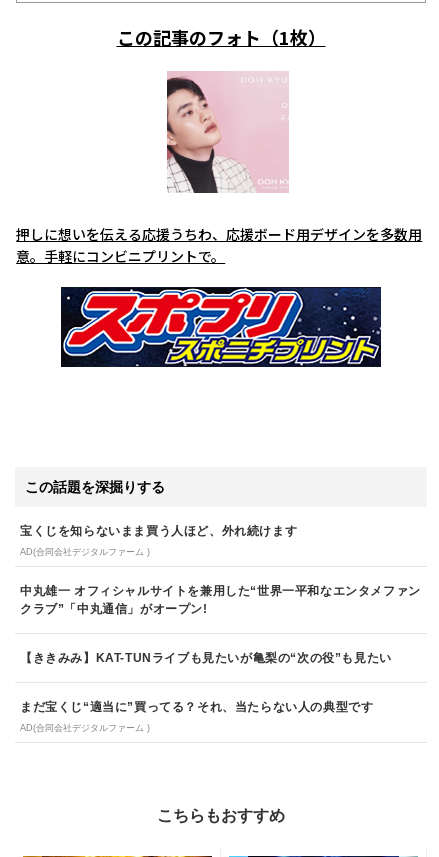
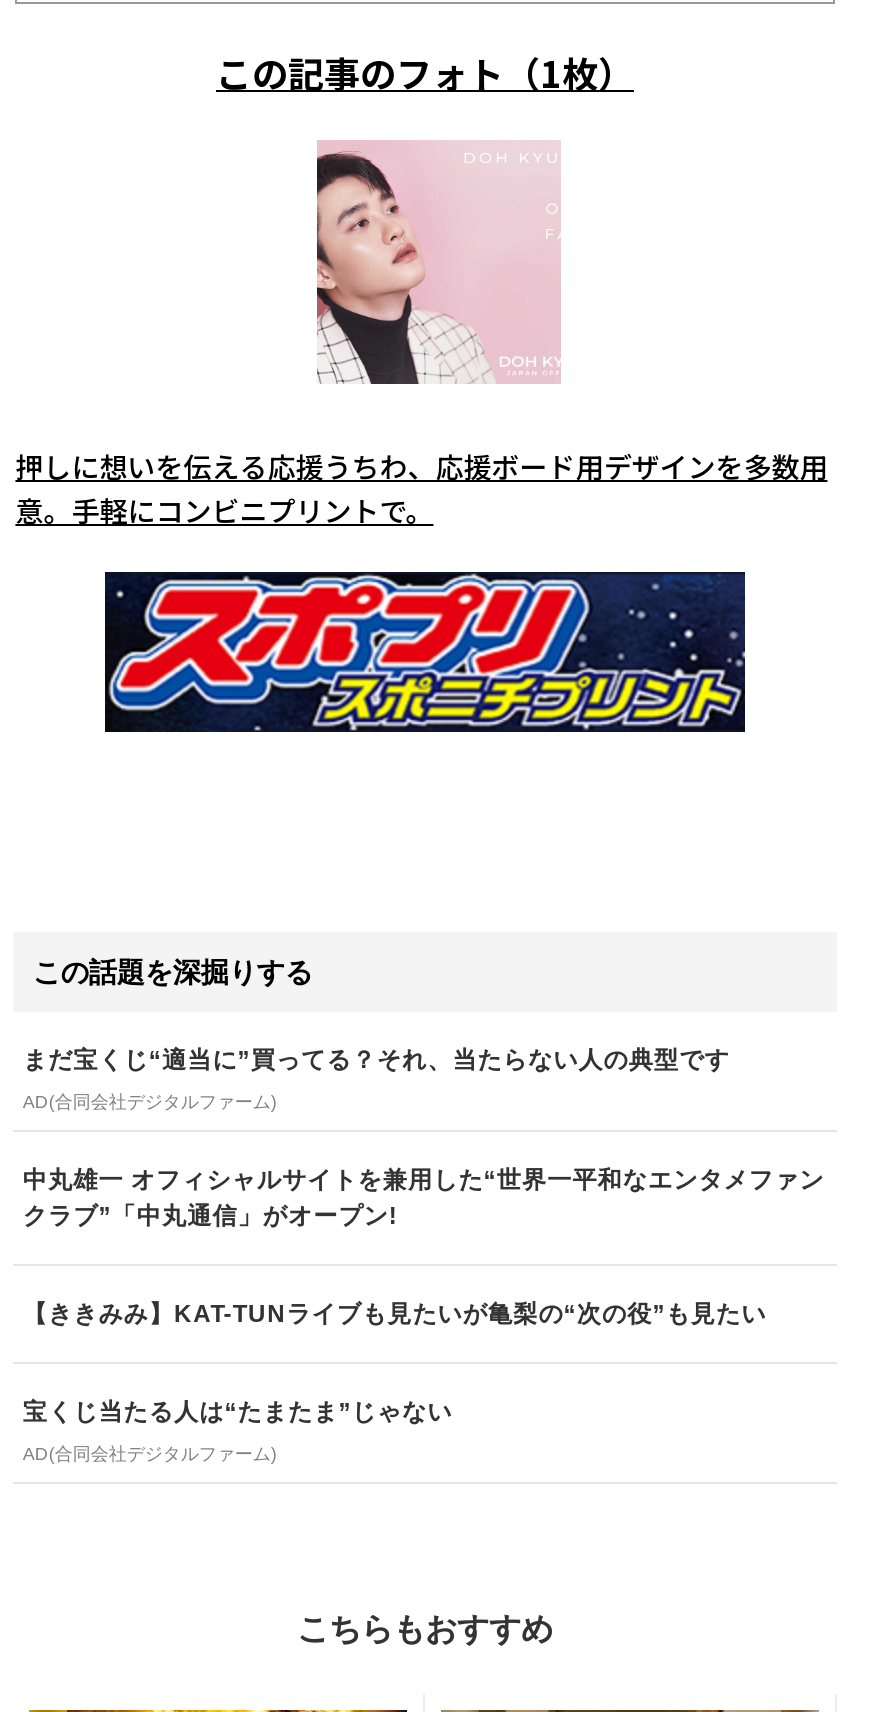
- 宝くじを知らないまま買う人ほど、外れ続けます

- AD(合同会社デジタルファーム )
+ AD(合同会社デジタルファーム)

+ 宝くじ当たる人は“たまたま”じゃない

moved up: まだ宝くじ“適当に”買ってる？それ、当たらない人の典型です

- AD(合同会社デジタルファーム )
+ AD(合同会社デジタルファーム)
